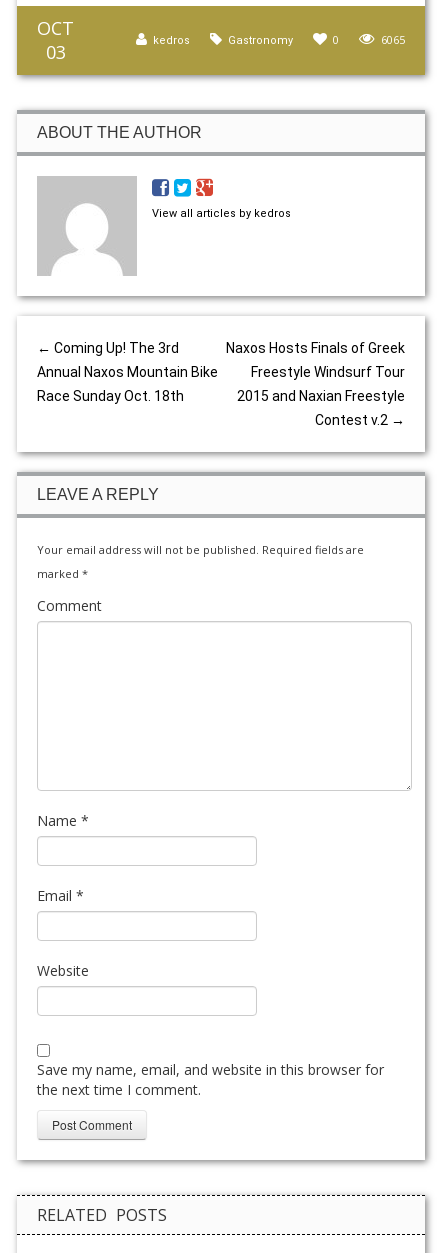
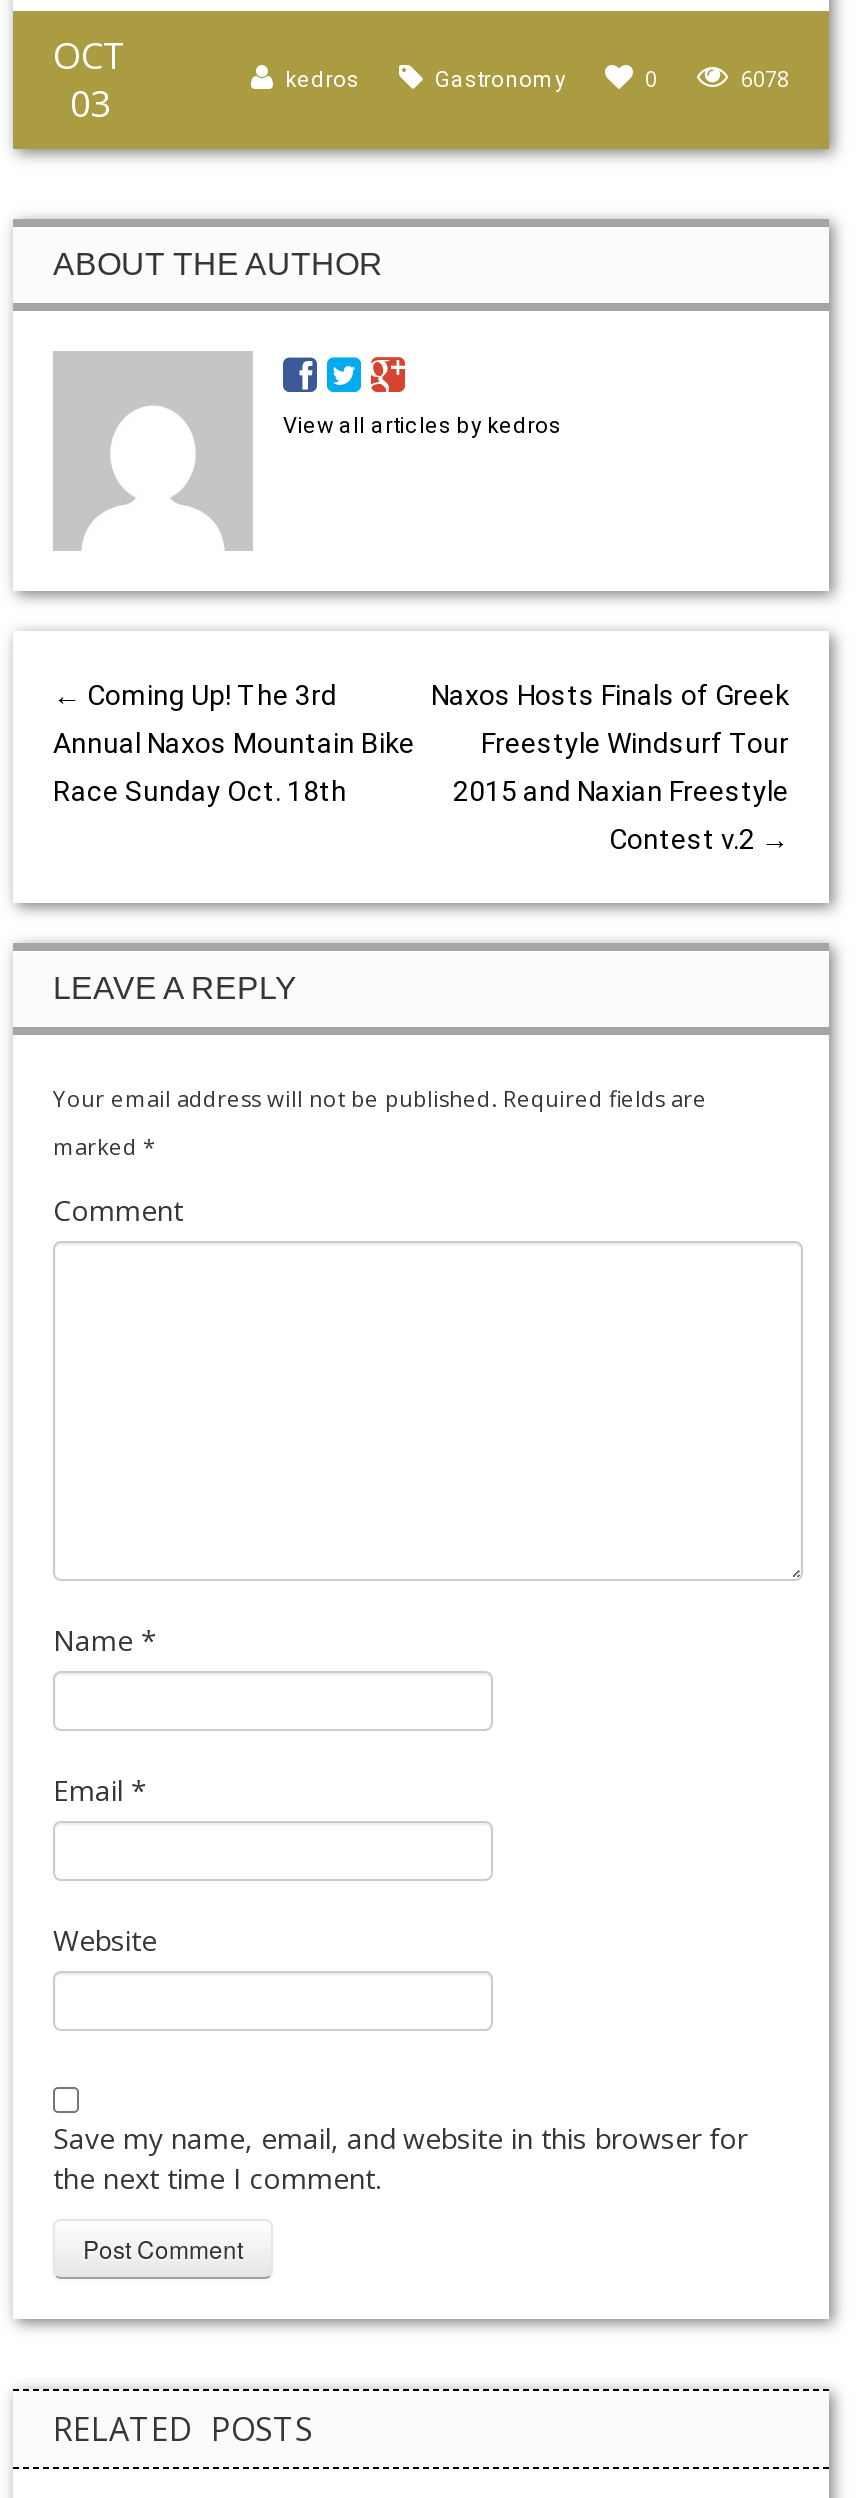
- 6065
+ 6078
